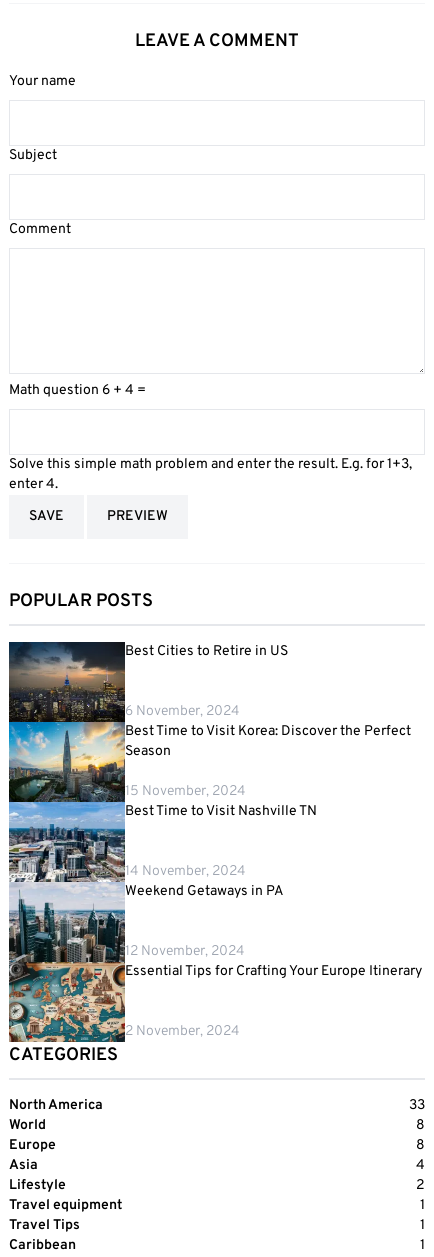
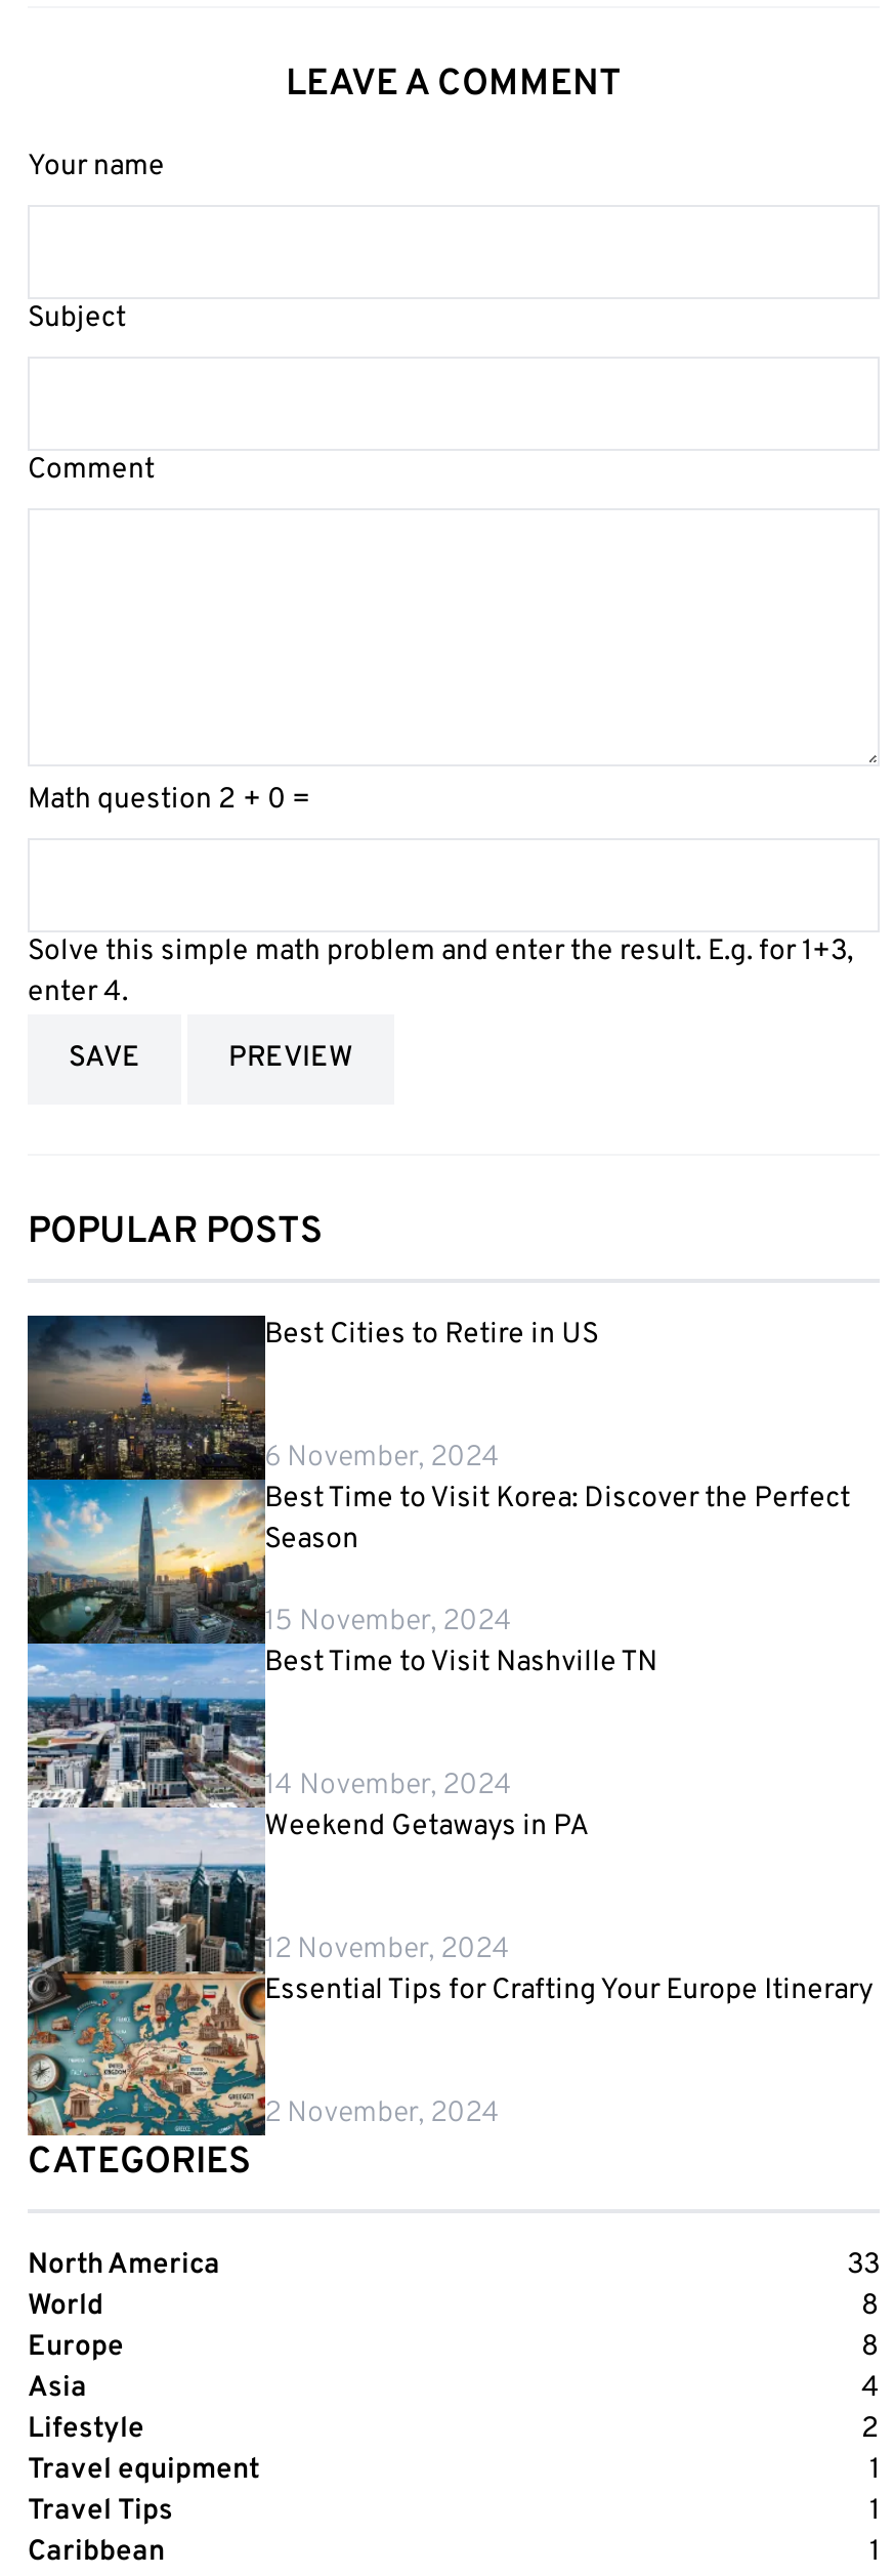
- Math question 6 + 4 =
+ Math question 2 + 0 =
